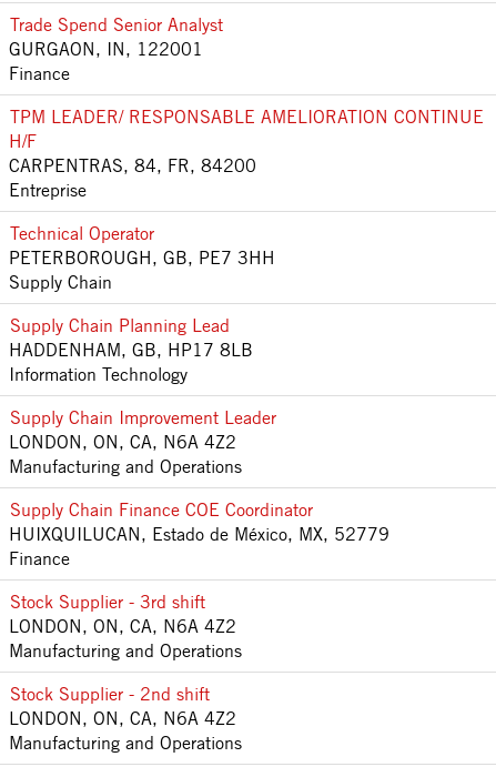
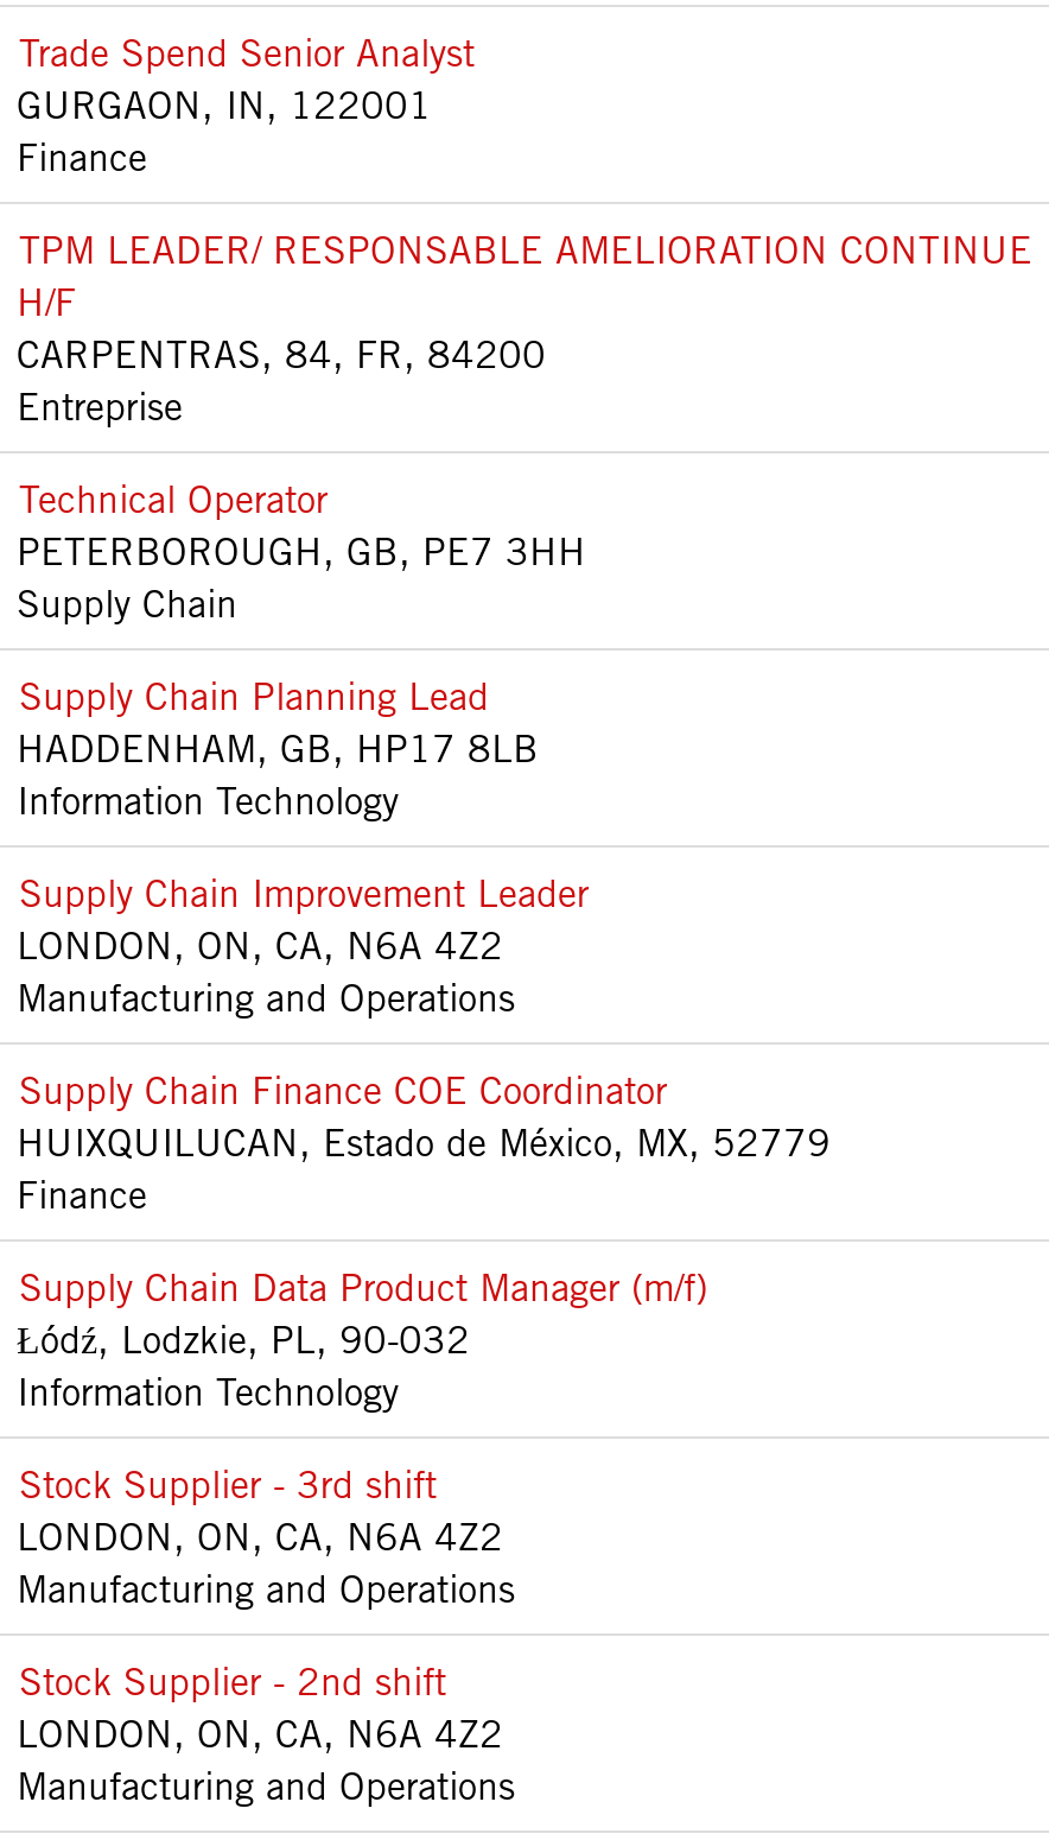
+ Supply Chain Data Product Manager (m/f)
+ Łódź, Lodzkie, PL, 90-032
+ Information Technology
